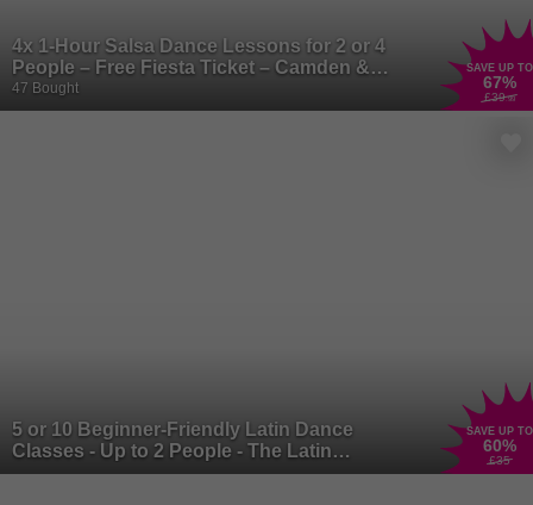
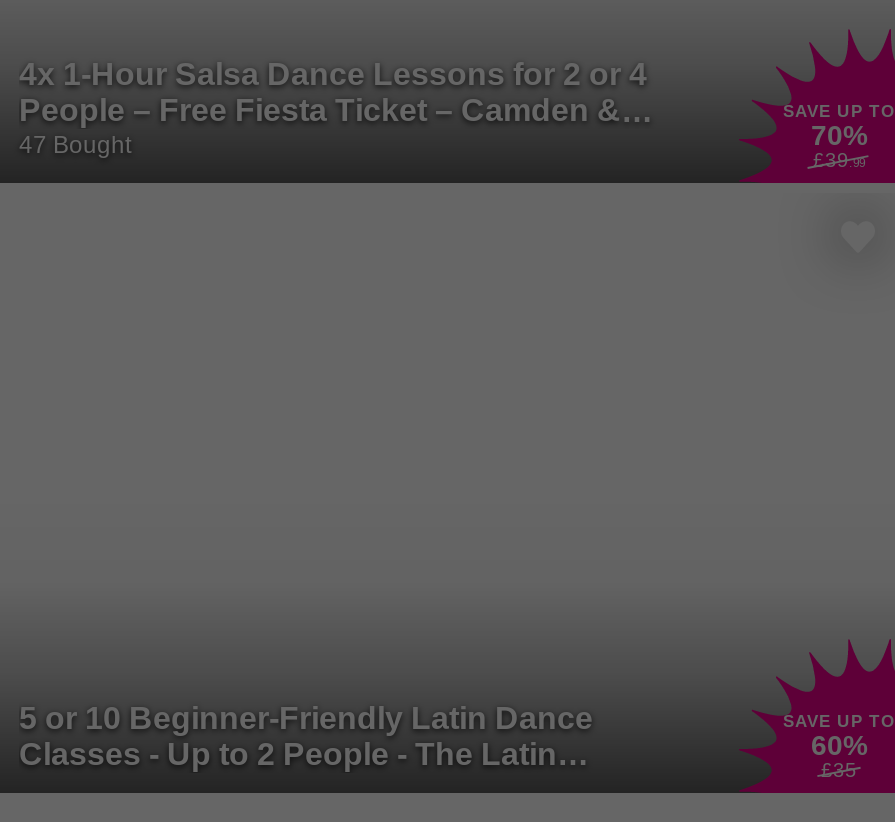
- 67%
+ 70%
